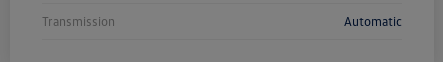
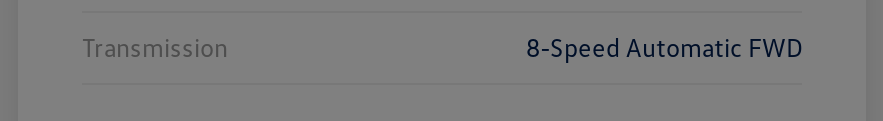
- Automatic
+ 8-Speed Automatic FWD
